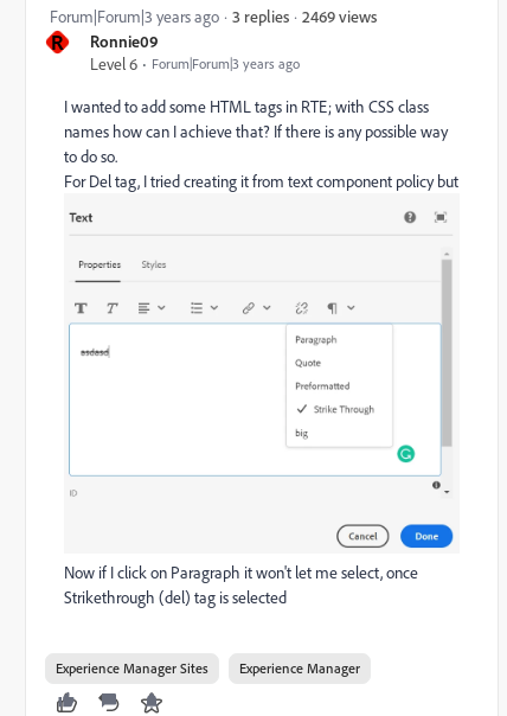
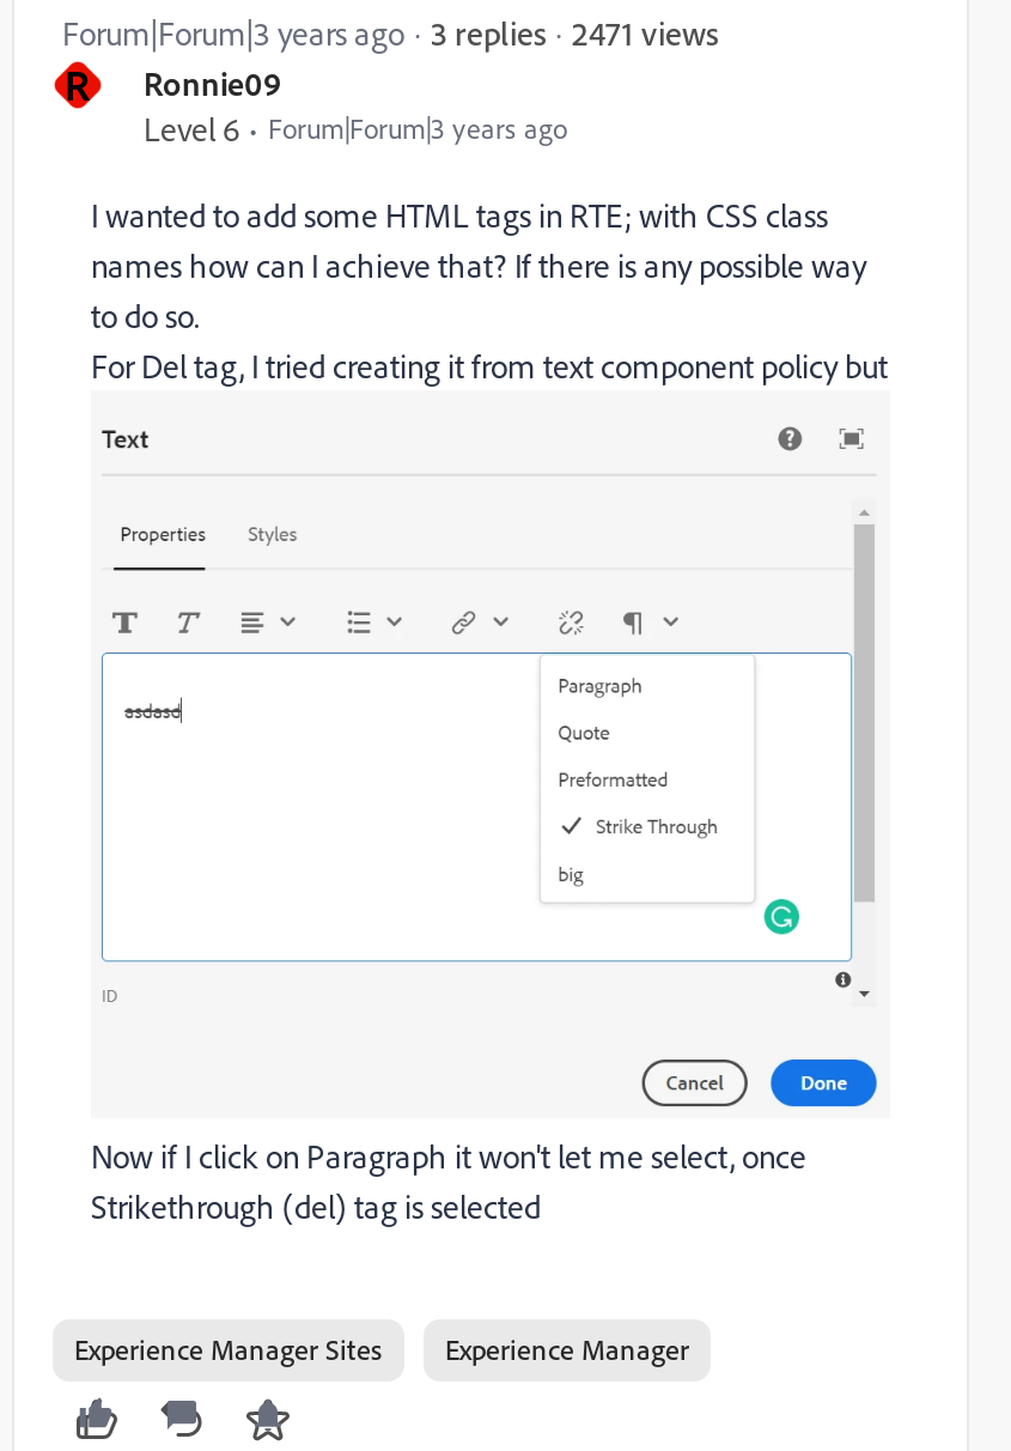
- 2469 views
+ 2471 views
